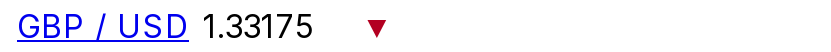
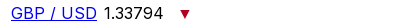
- GBP / USD 1.33175
+ GBP / USD 1.33794
